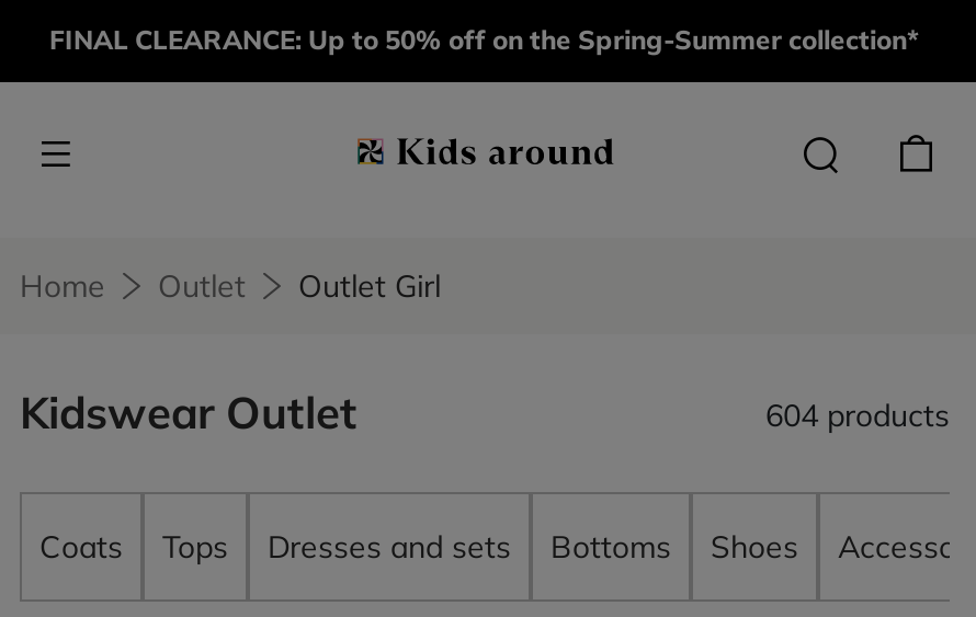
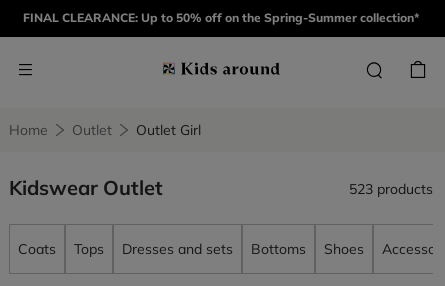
- 604 products
+ 523 products
